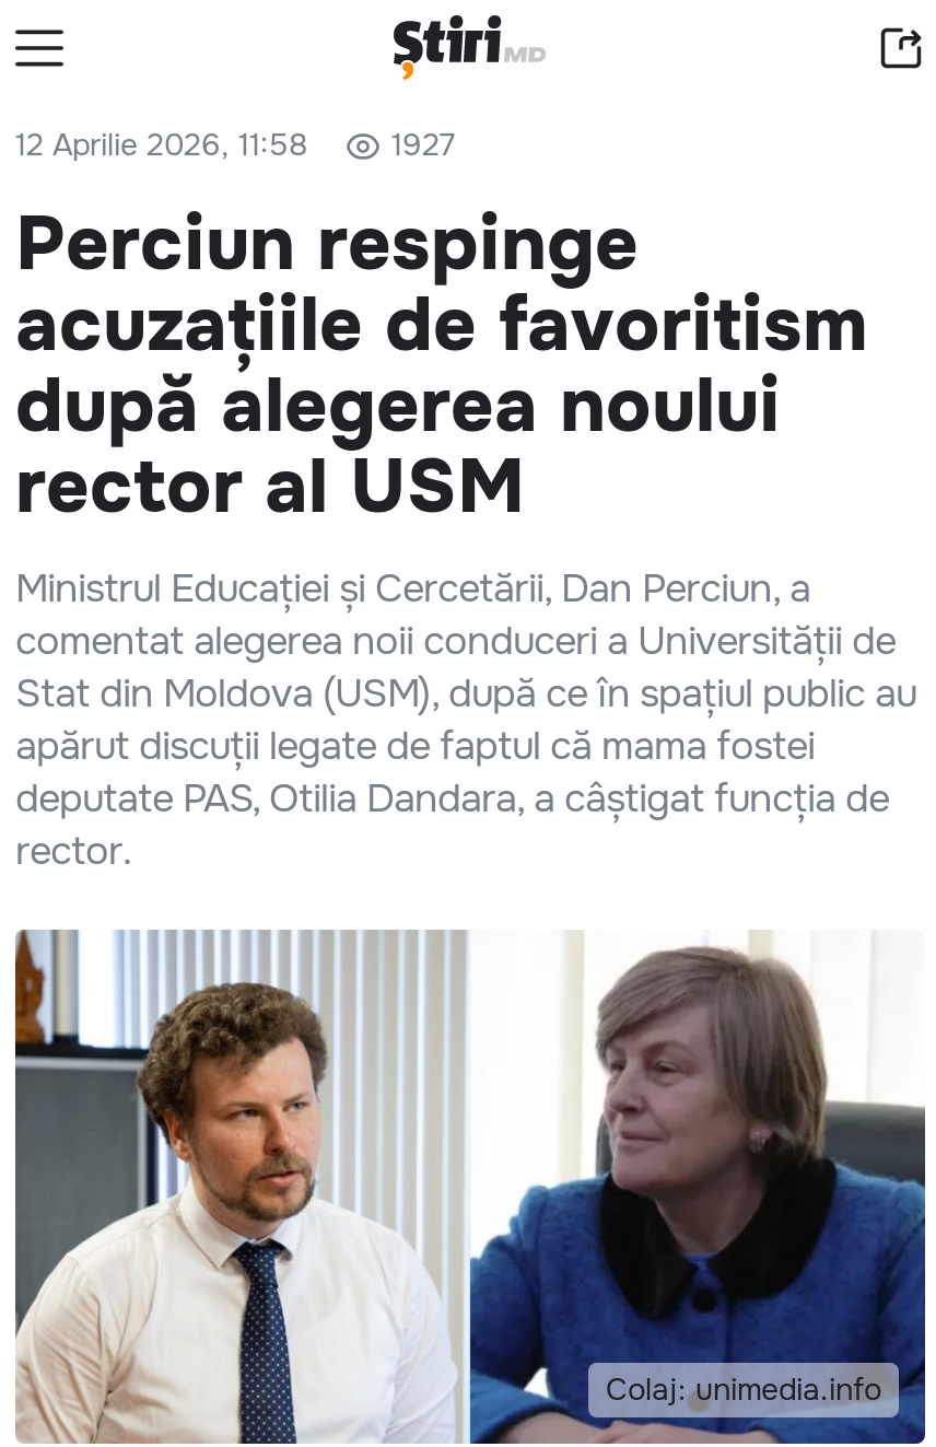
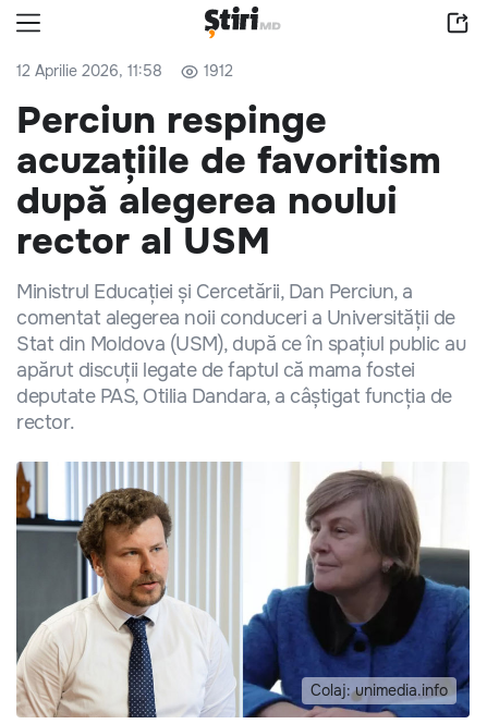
- 1927
+ 1912
